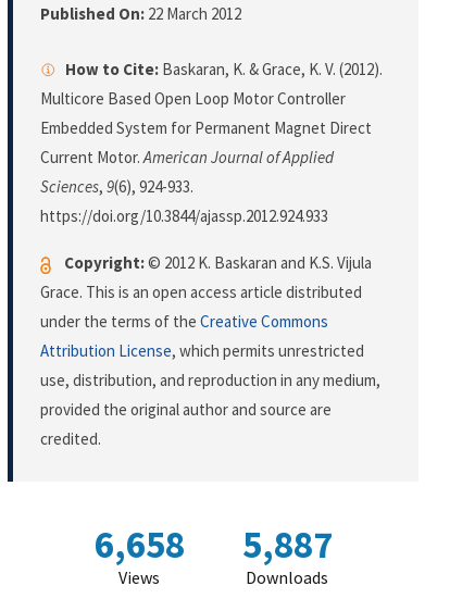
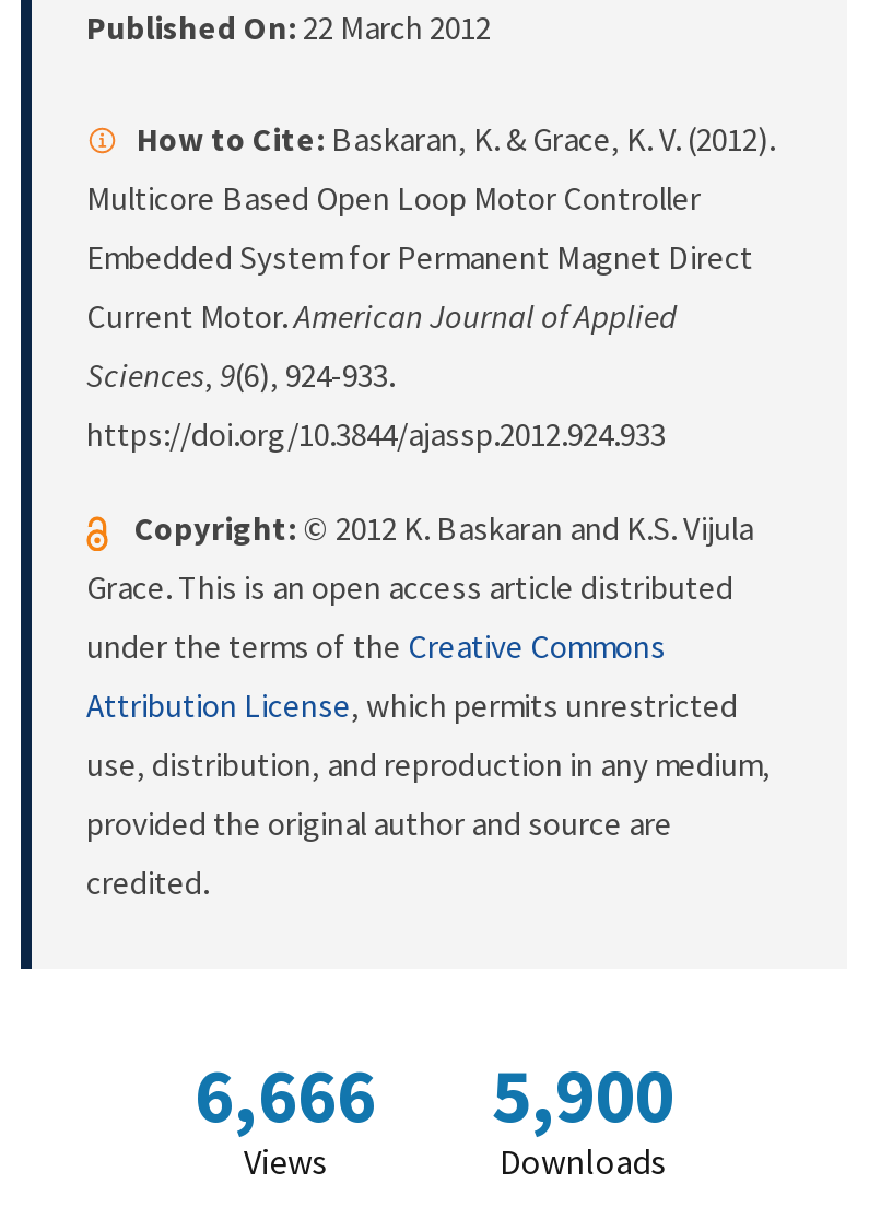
- 6,658
+ 6,666

- 5,887
+ 5,900
